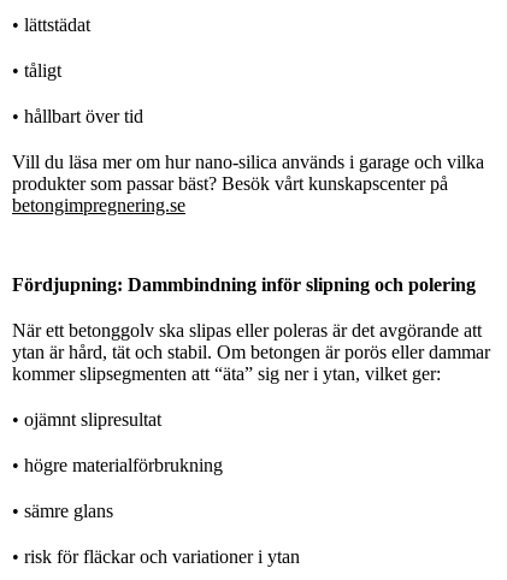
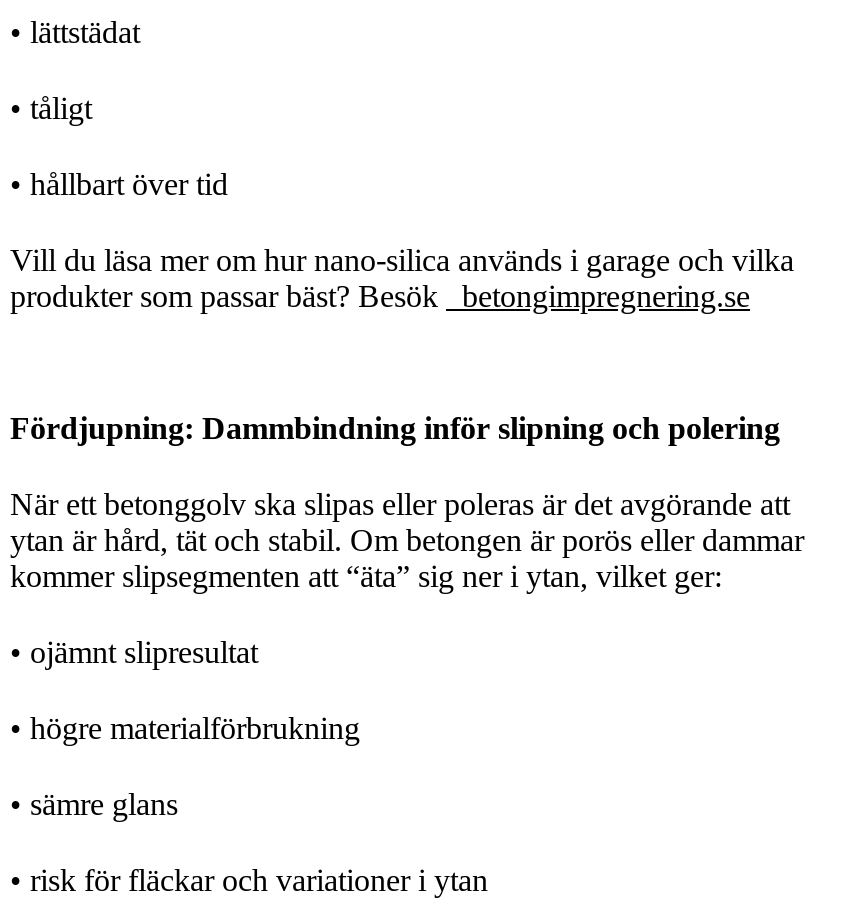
- produkter som passar bäst? Besök vårt kunskapscenter på
- betongimpregnering.se
+ produkter som passar bäst? Besök betongimpregnering.se
